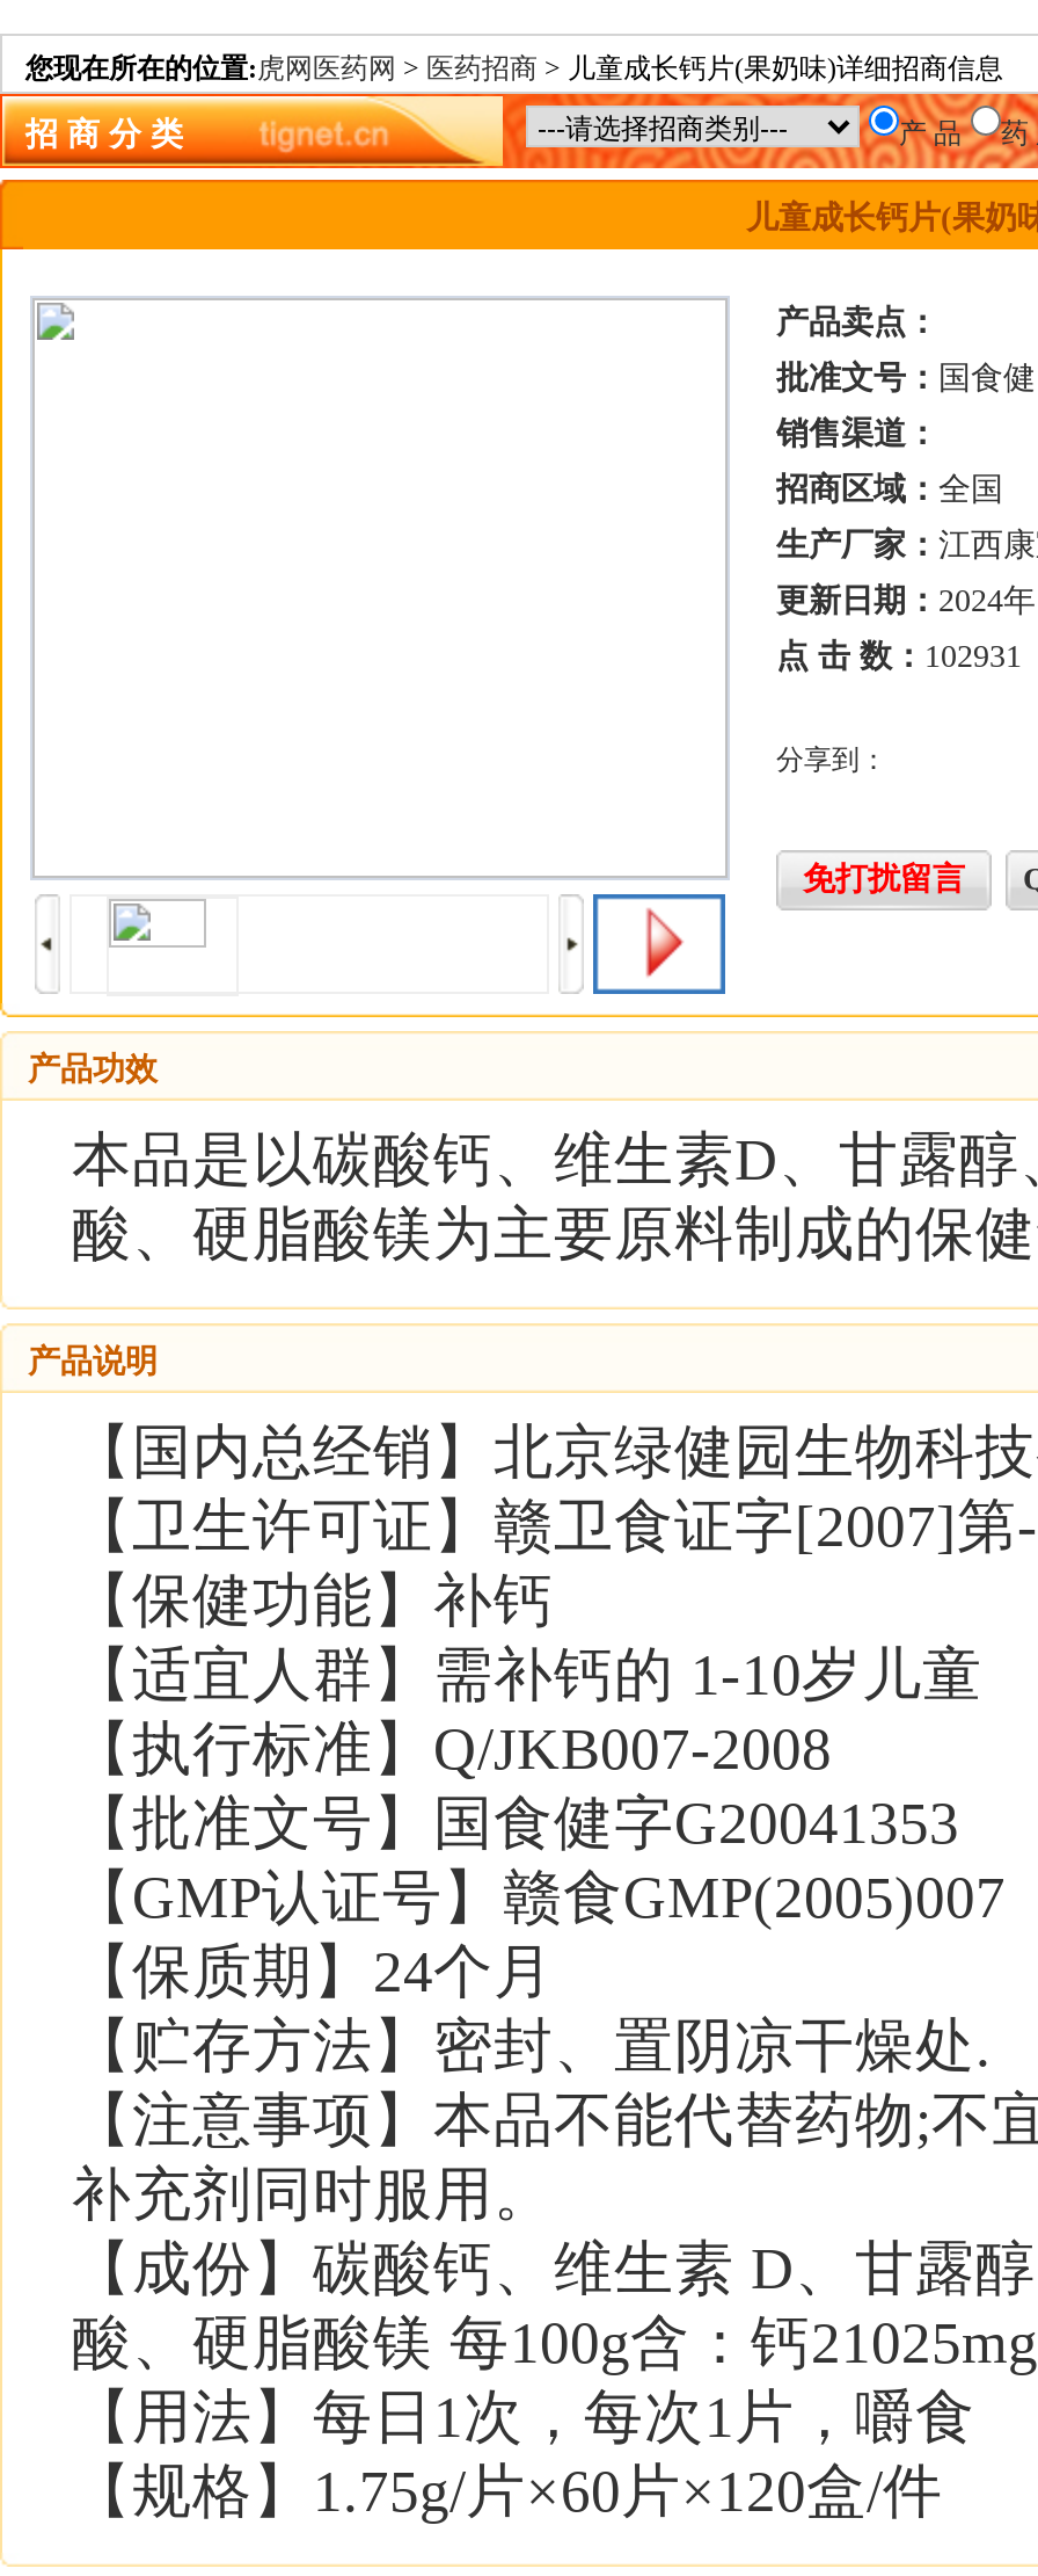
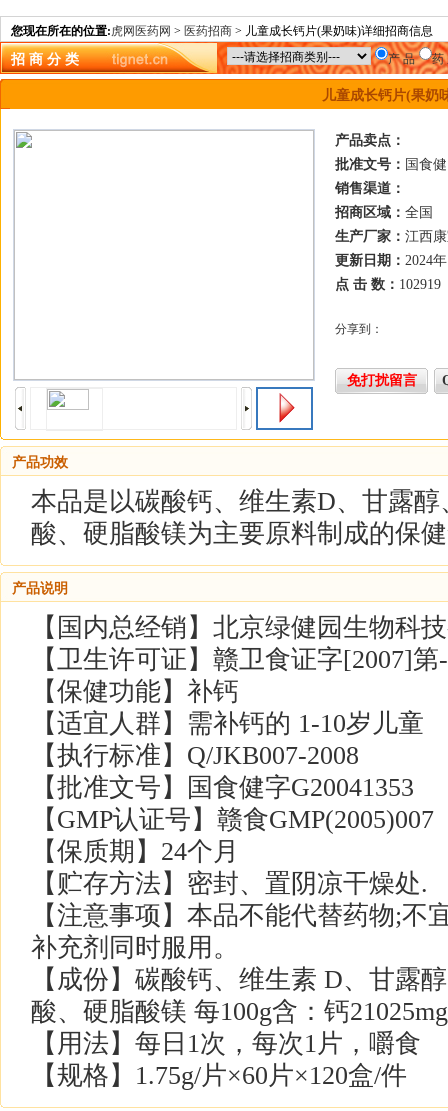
- 点 击 数：102931
+ 点 击 数：102919
